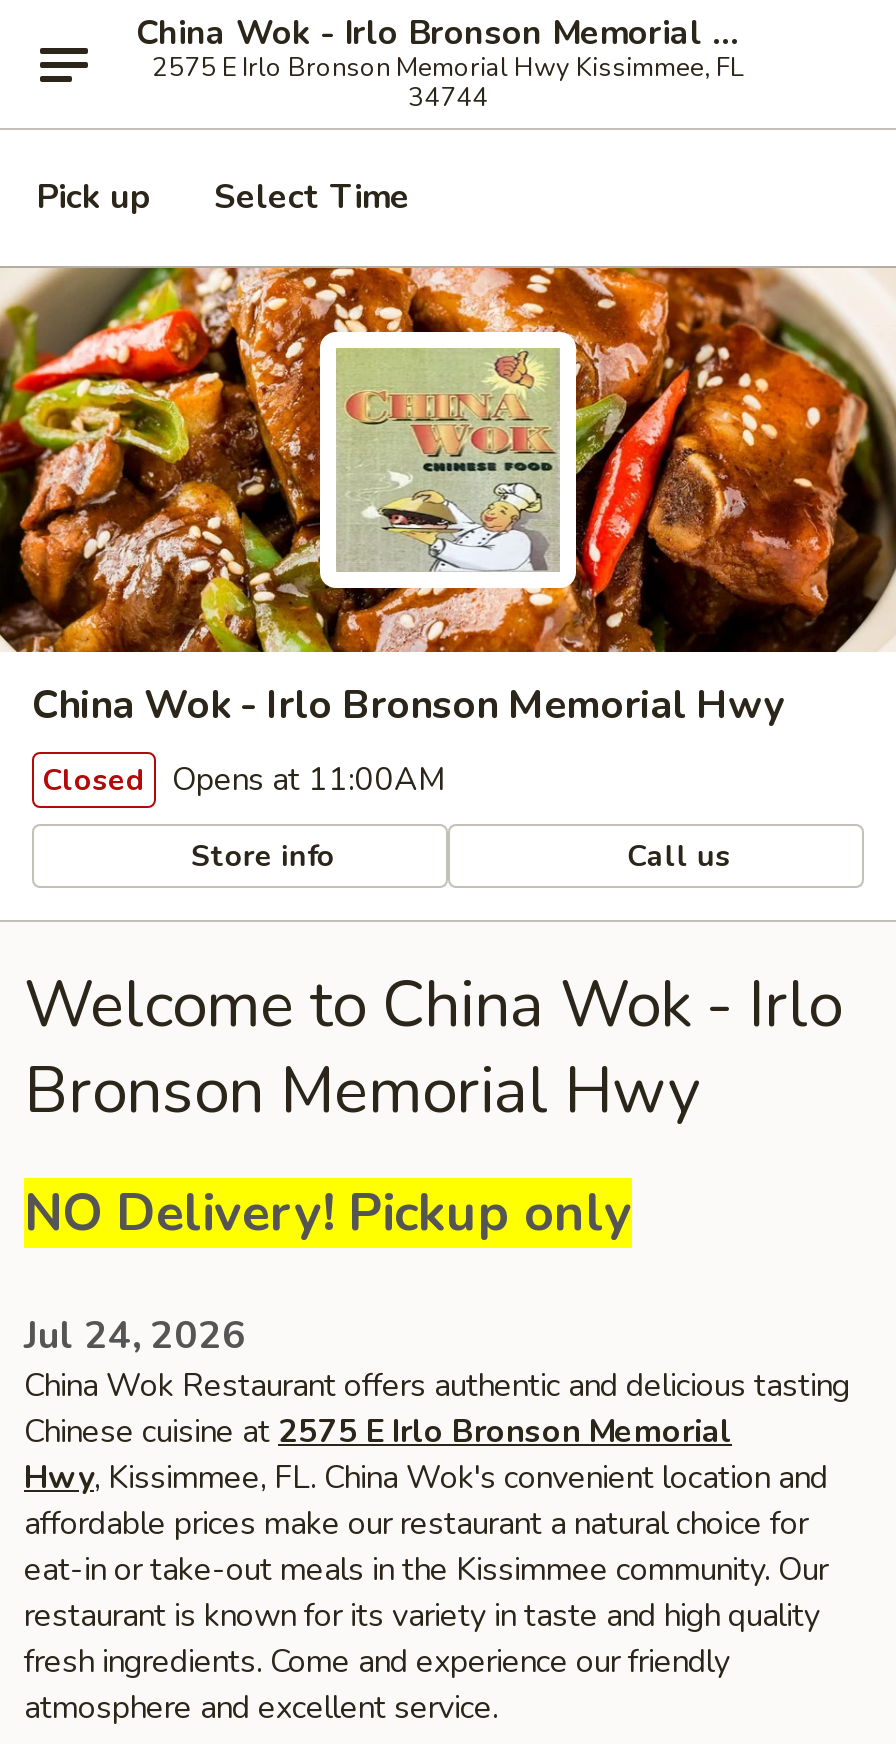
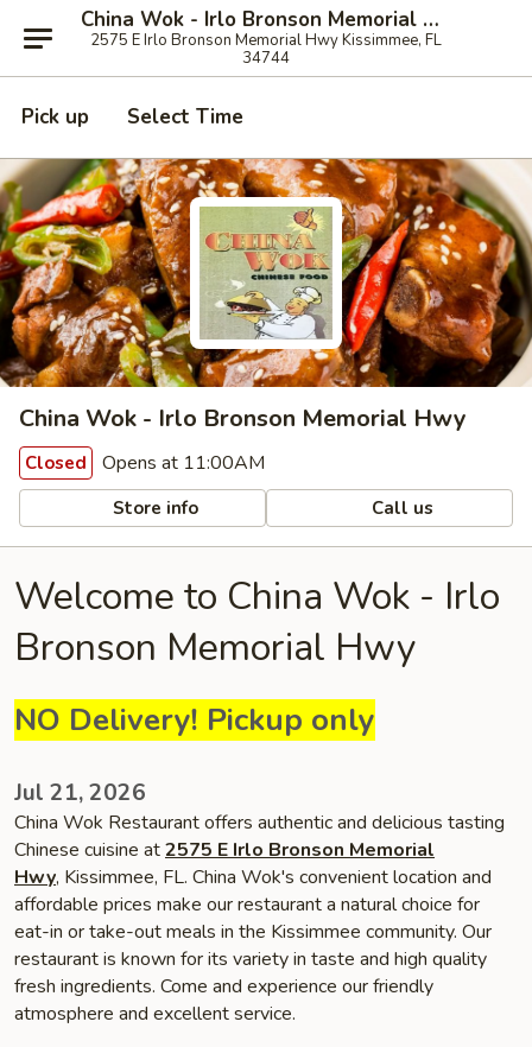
- Jul 24, 2026
+ Jul 21, 2026
